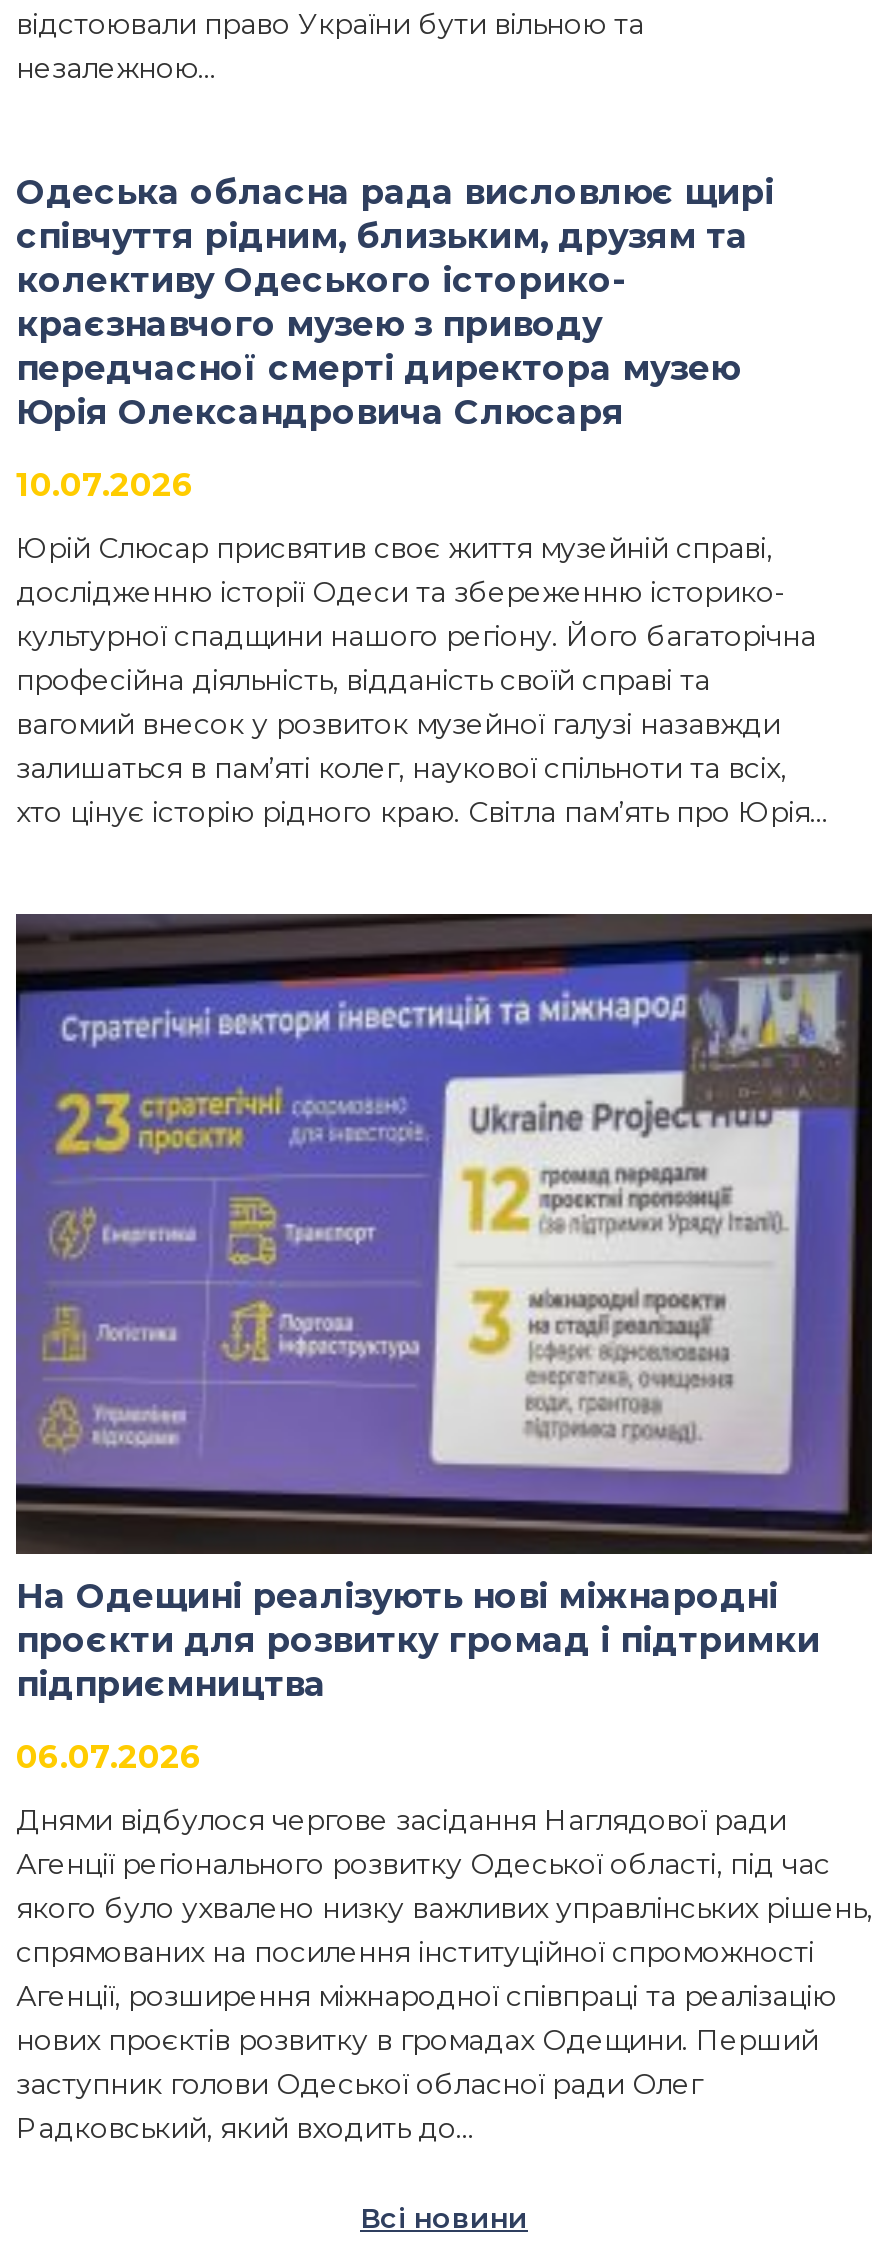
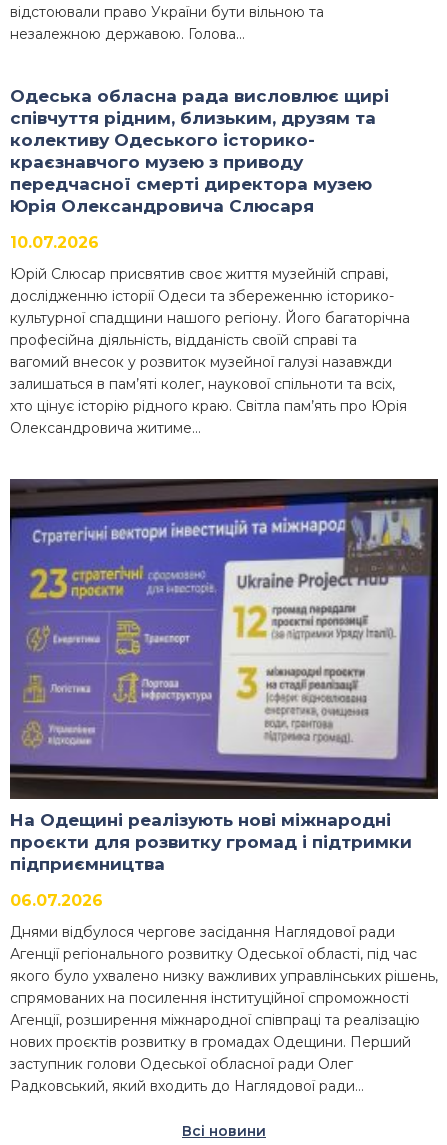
- незалежною…
+ незалежною державою. Голова…

- хто цінує історію рідного краю. Світла пам’ять про Юрія…
+ хто цінує історію рідного краю. Світла пам’ять про Юрія
+ Олександровича житиме…

- Радковський, який входить до…
+ Радковський, який входить до Наглядової ради…
